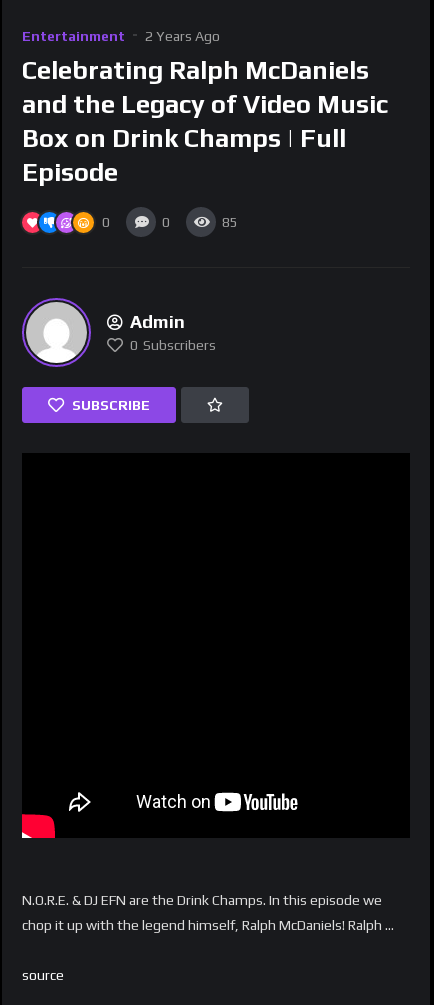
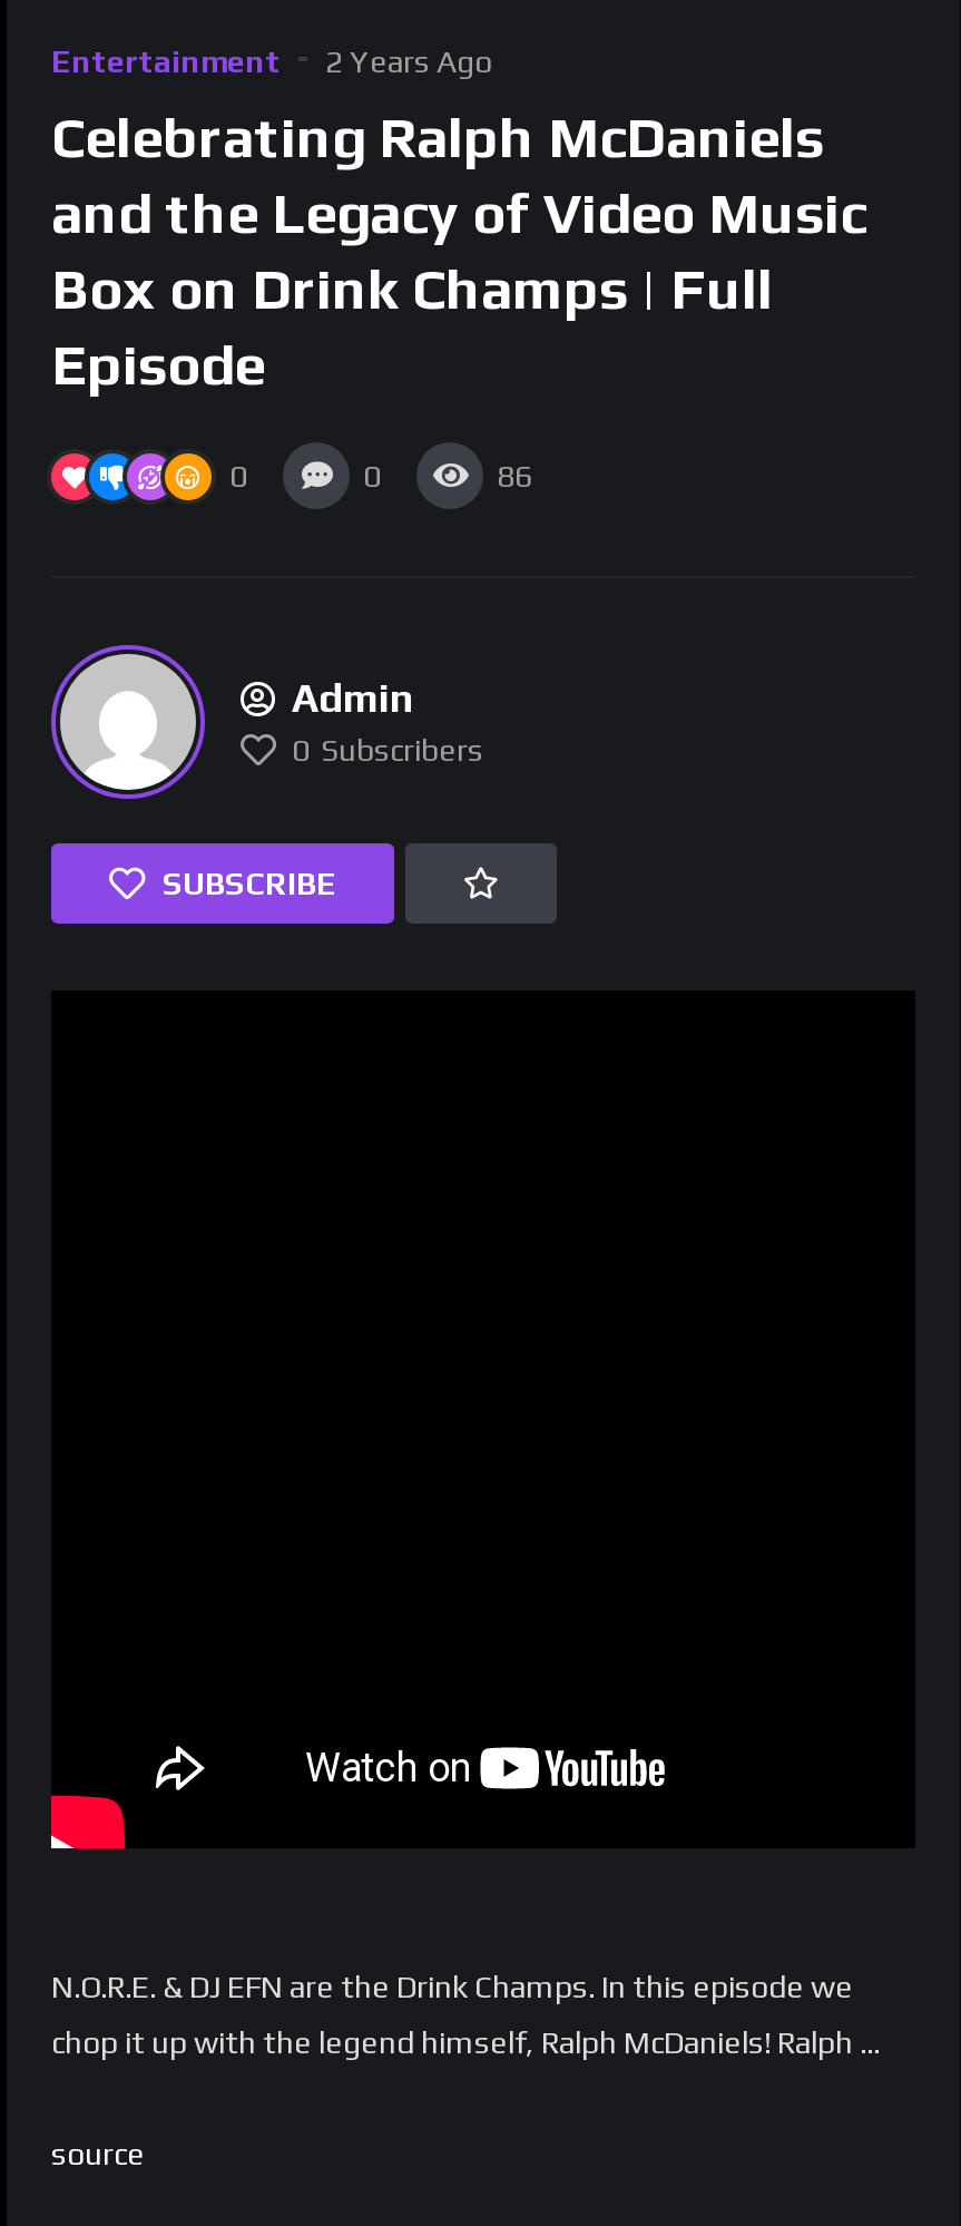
- 85
+ 86
